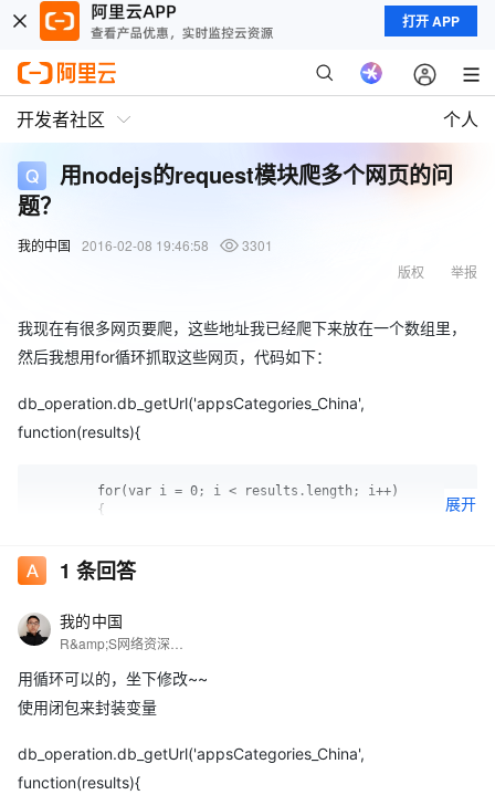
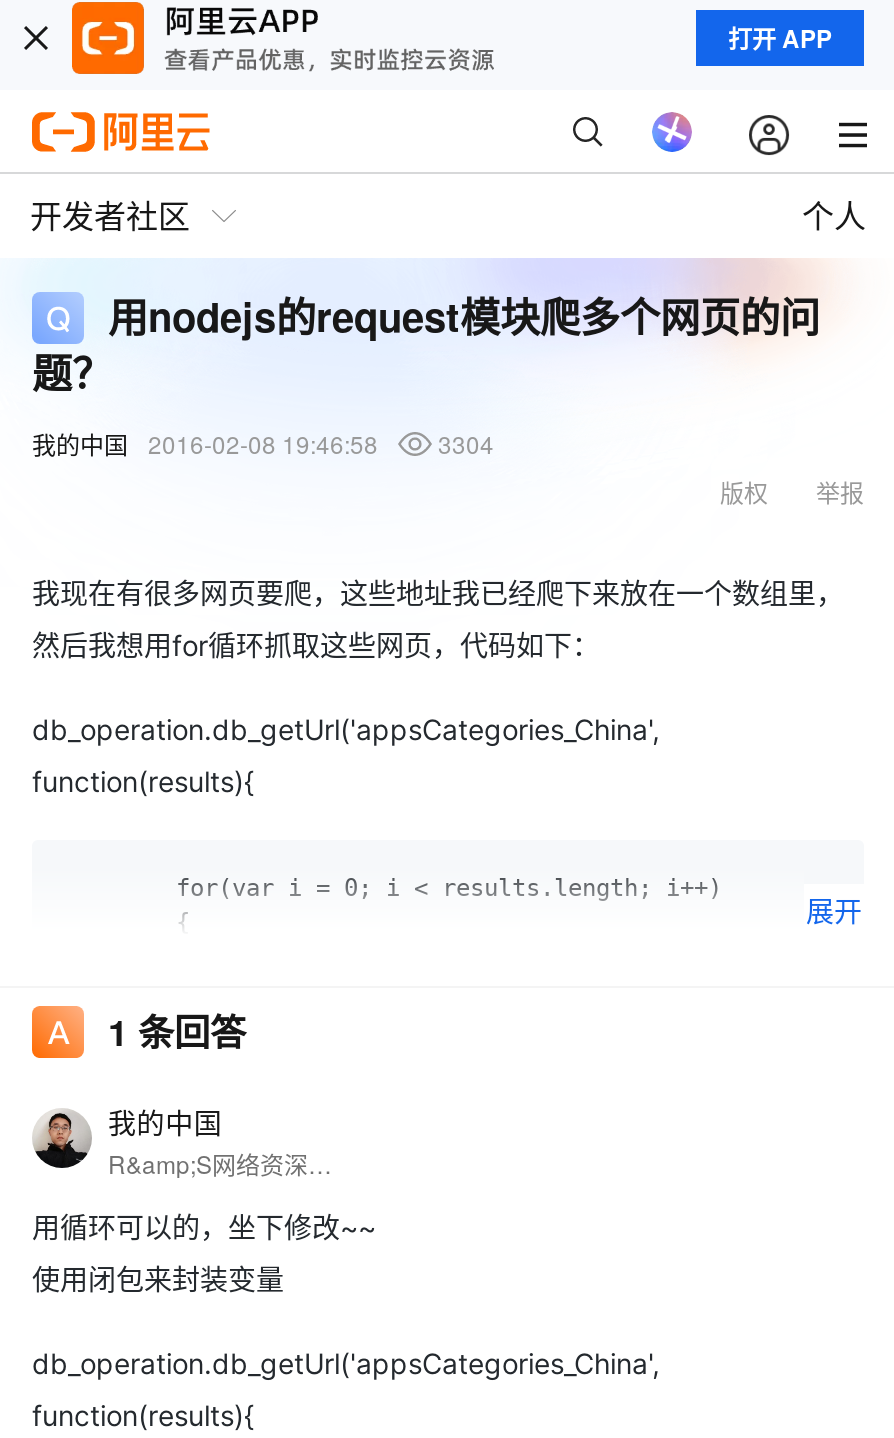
- 我的中国 2016-02-08 19:46:58 3301
+ 我的中国 2016-02-08 19:46:58 3304
